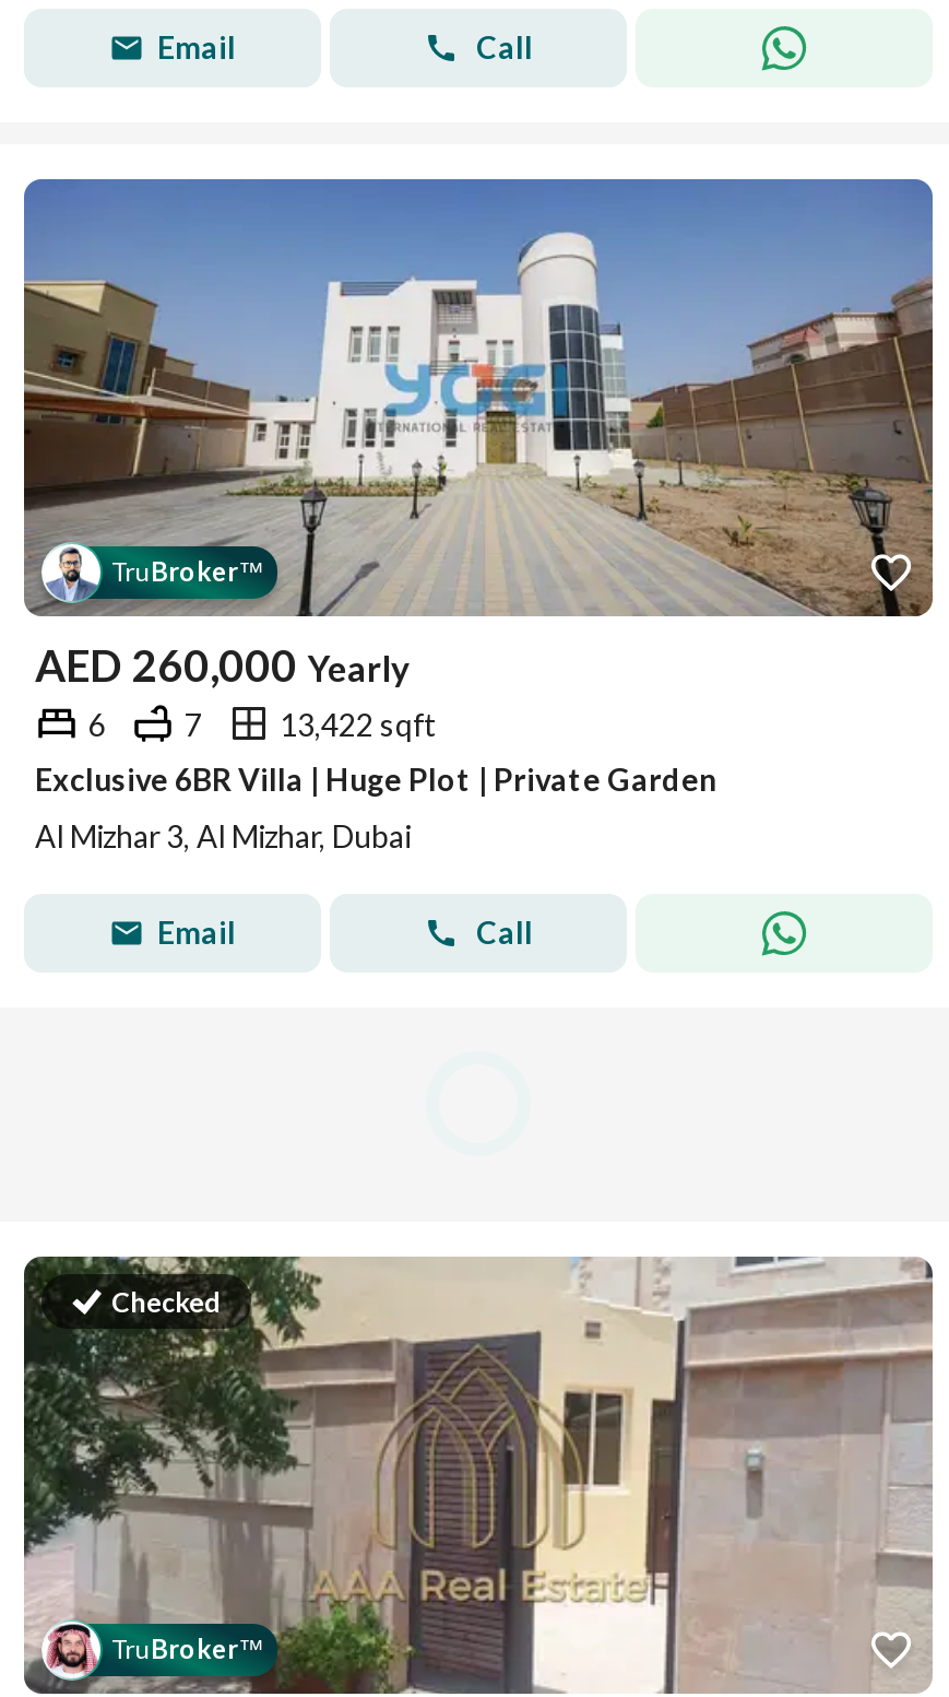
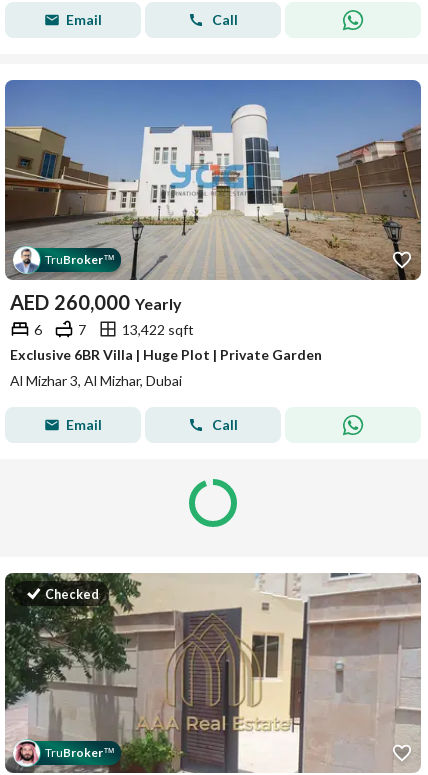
+ [image]
